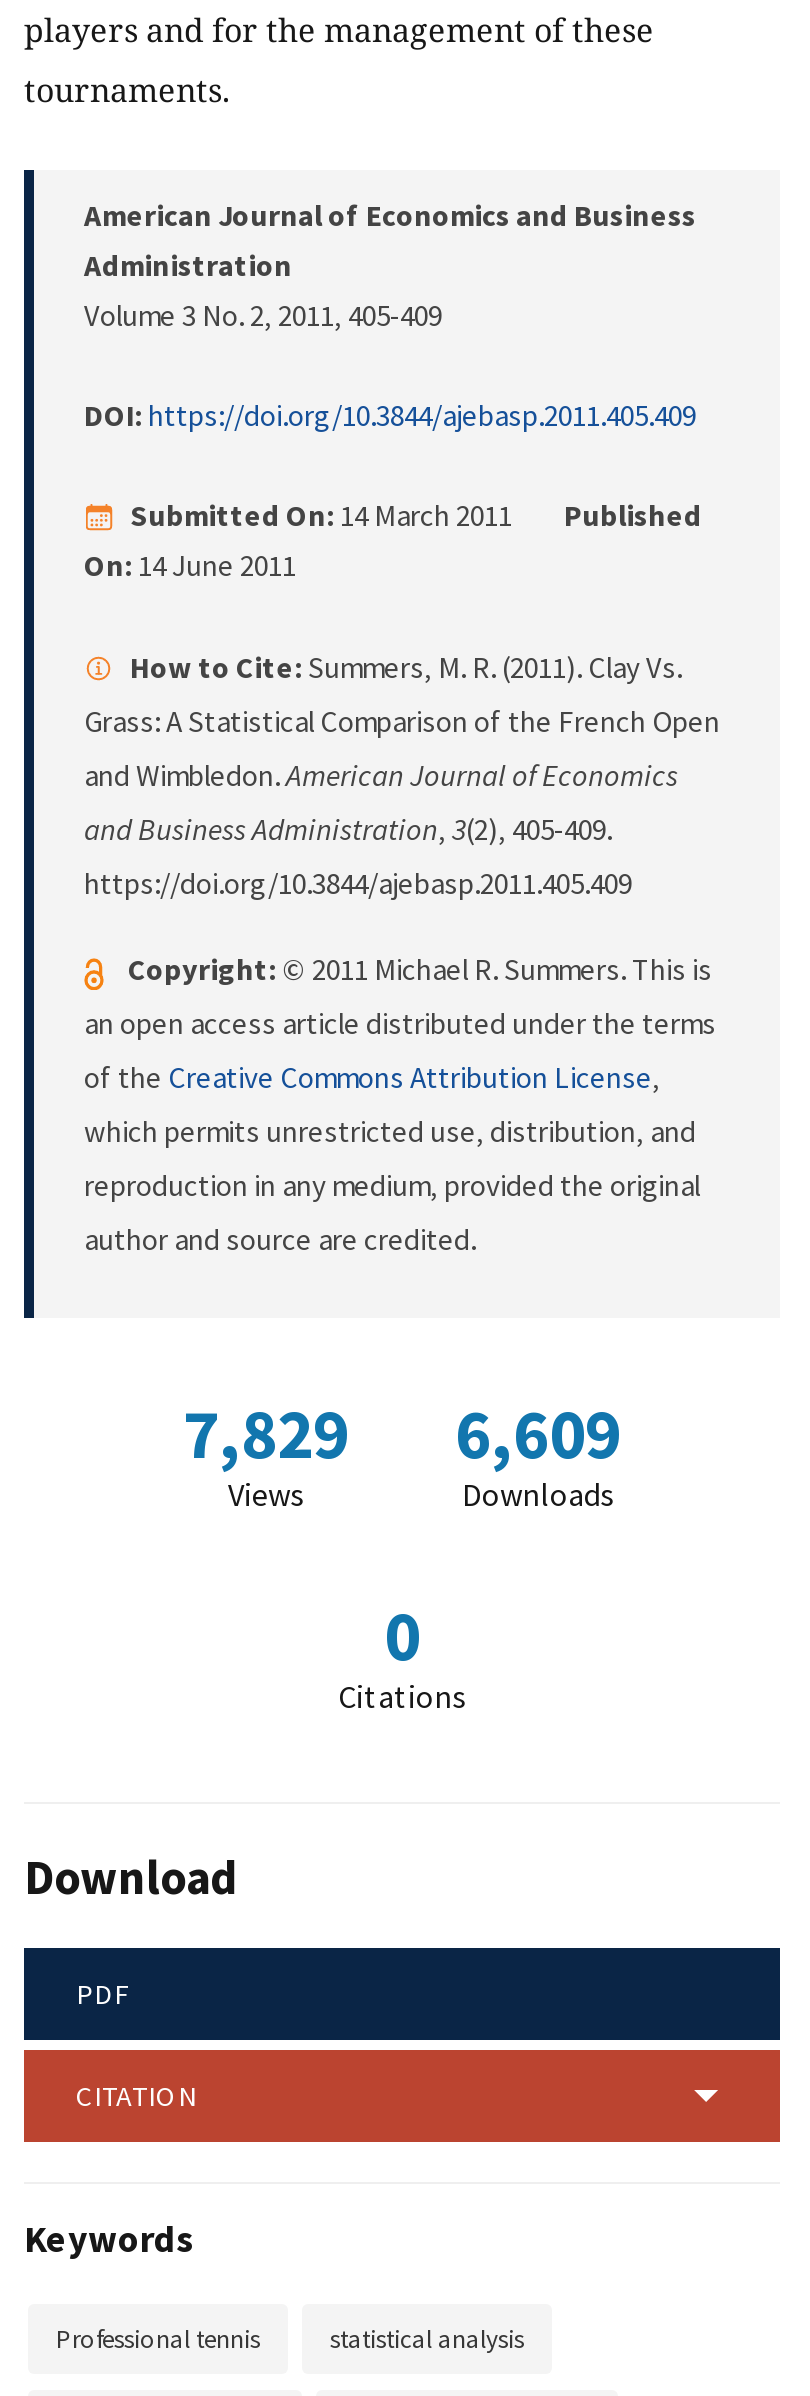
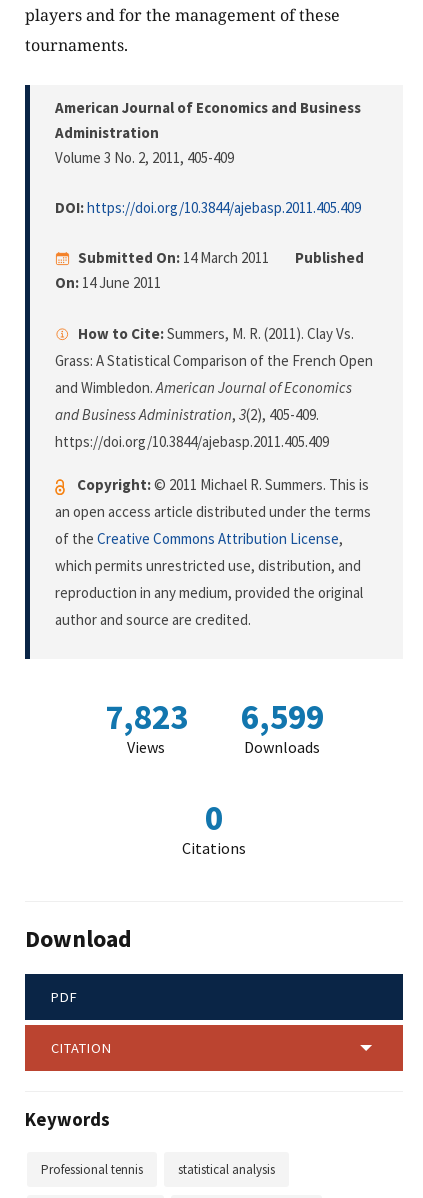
- 7,829
+ 7,823

- 6,609
+ 6,599
